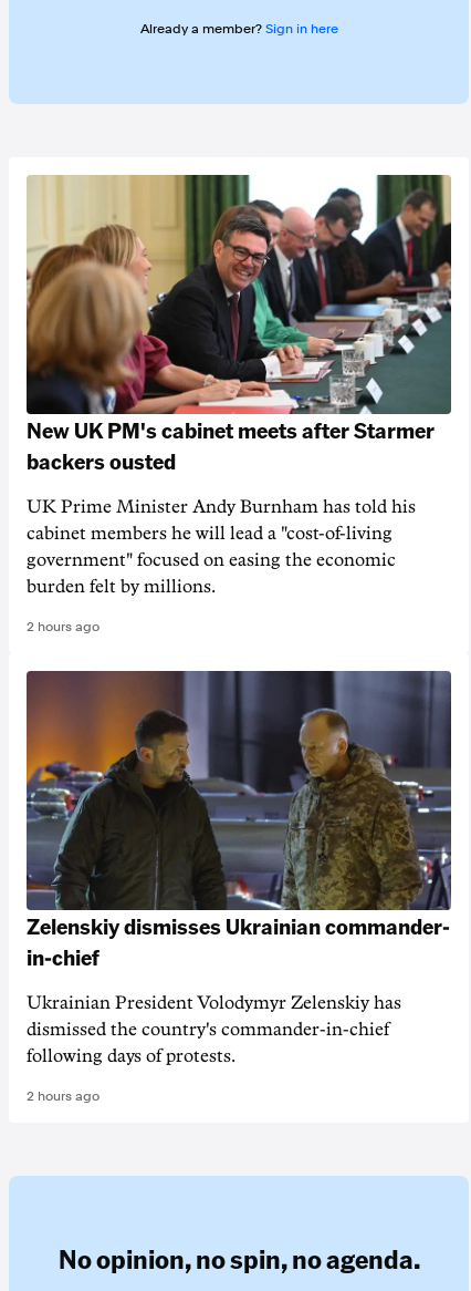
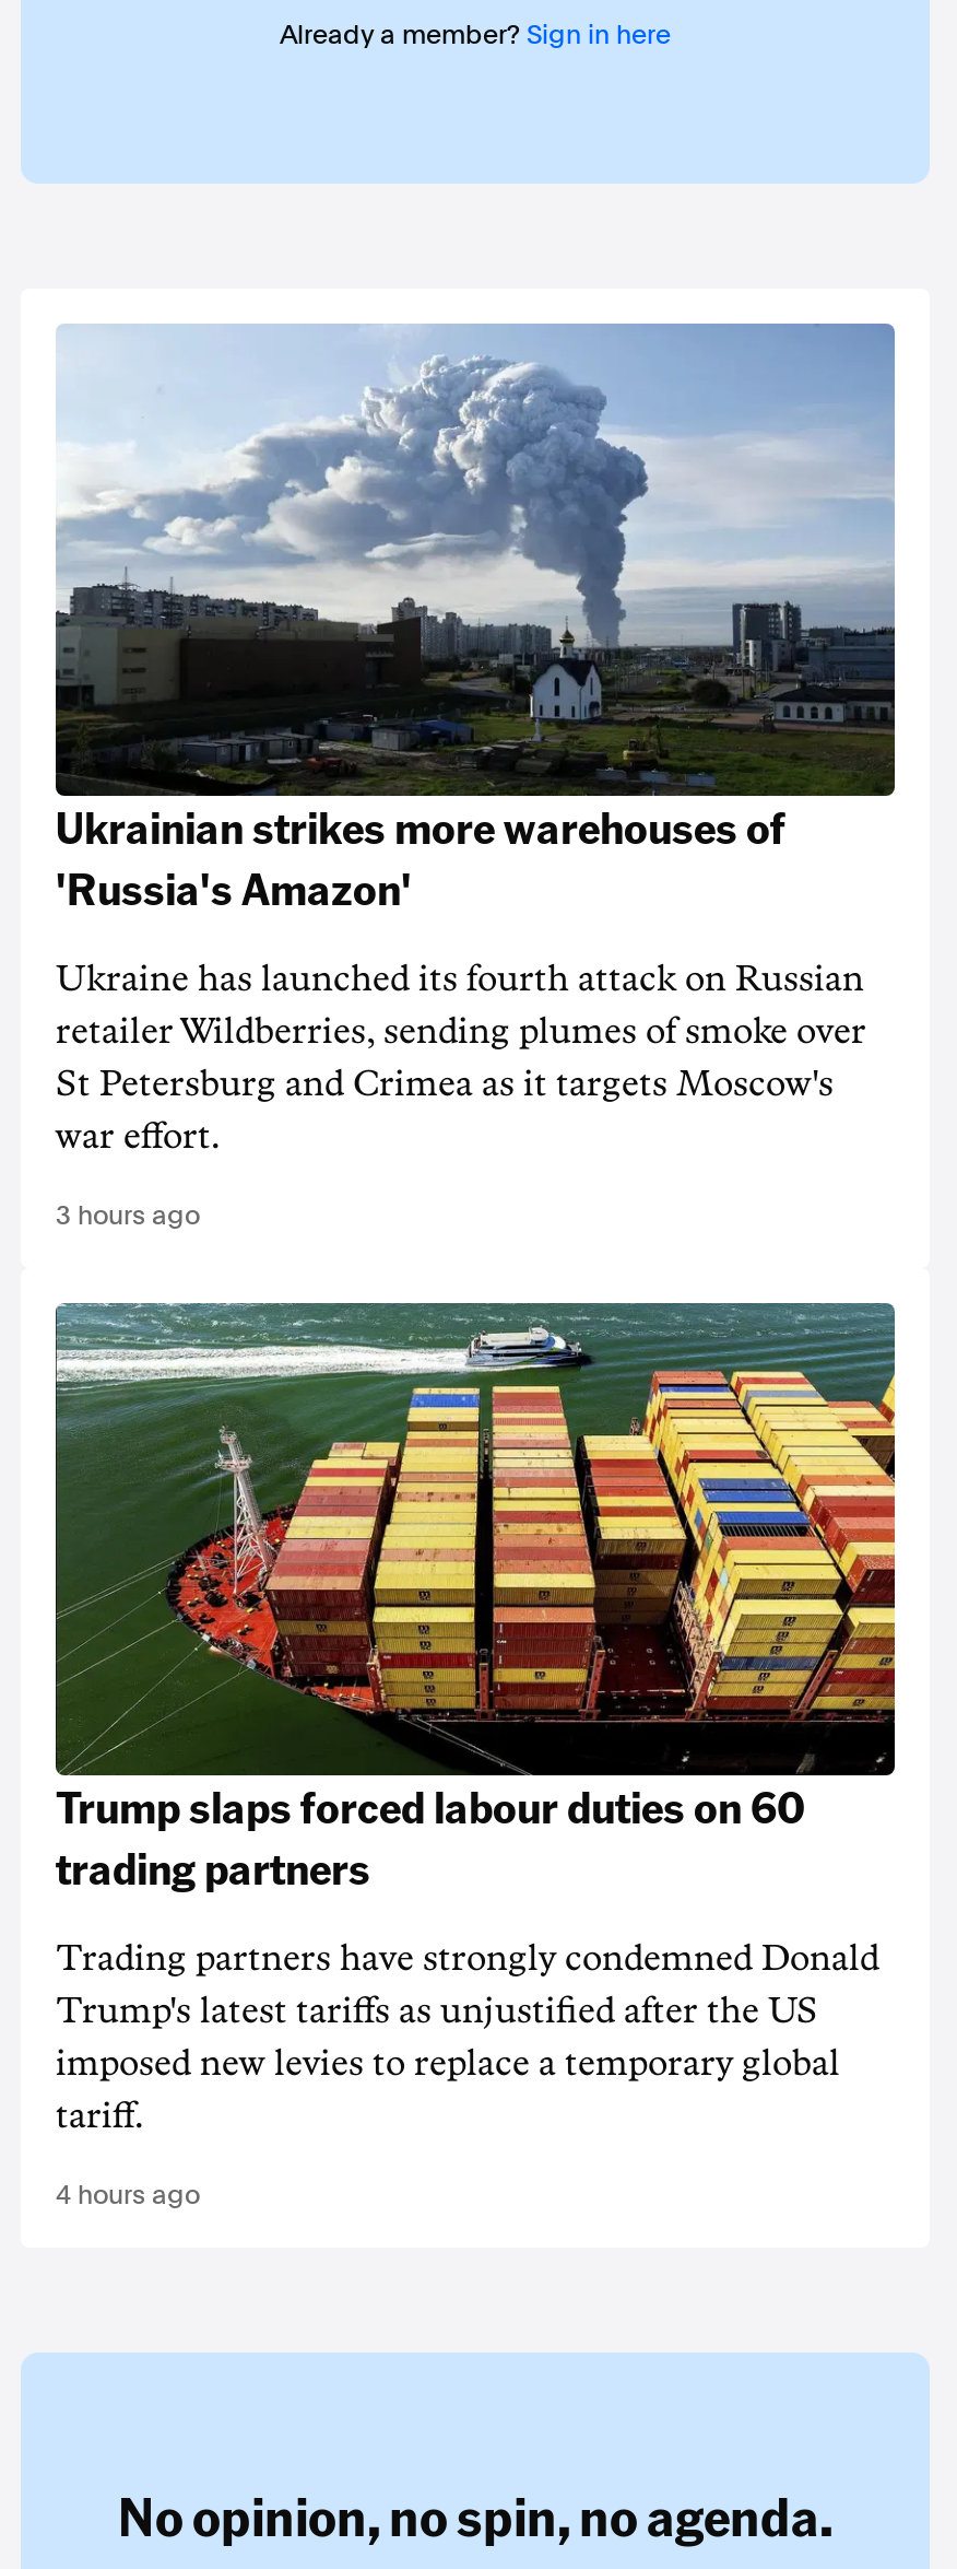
- [image]
- New UK PM's cabinet meets after Starmer
- backers ousted
- UK Prime Minister Andy Burnham has told his
- cabinet members he will lead a "cost-of-living
- government" focused on easing the economic
- burden felt by millions.
- 2 hours ago
+ [image]
+ Ukrainian strikes more warehouses of
+ 'Russia's Amazon'
+ Ukraine has launched its fourth attack on Russian
+ retailer Wildberries, sending plumes of smoke over
+ St Petersburg and Crimea as it targets Moscow's
+ war effort.
+ 3 hours ago

- [image]
- Zelenskiy dismisses Ukrainian commander-
- in-chief
- Ukrainian President Volodymyr Zelenskiy ‌has
- dismissed the country's commander-in-chief
- following days of protests.
- 2 hours ago
+ [image]
+ Trump slaps forced labour duties on 60
+ trading partners
+ Trading partners have strongly condemned Donald
+ Trump's latest tariffs as unjustified after the US
+ imposed new levies to replace a temporary global
+ tariff.
+ 4 hours ago
